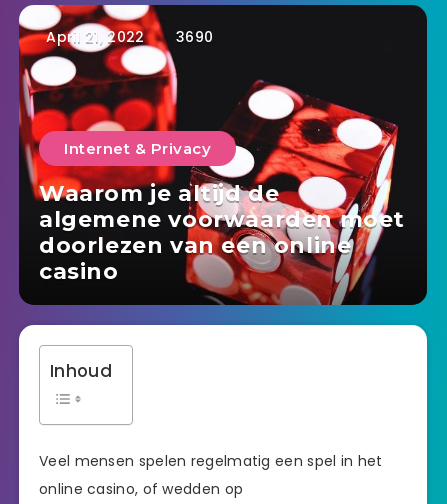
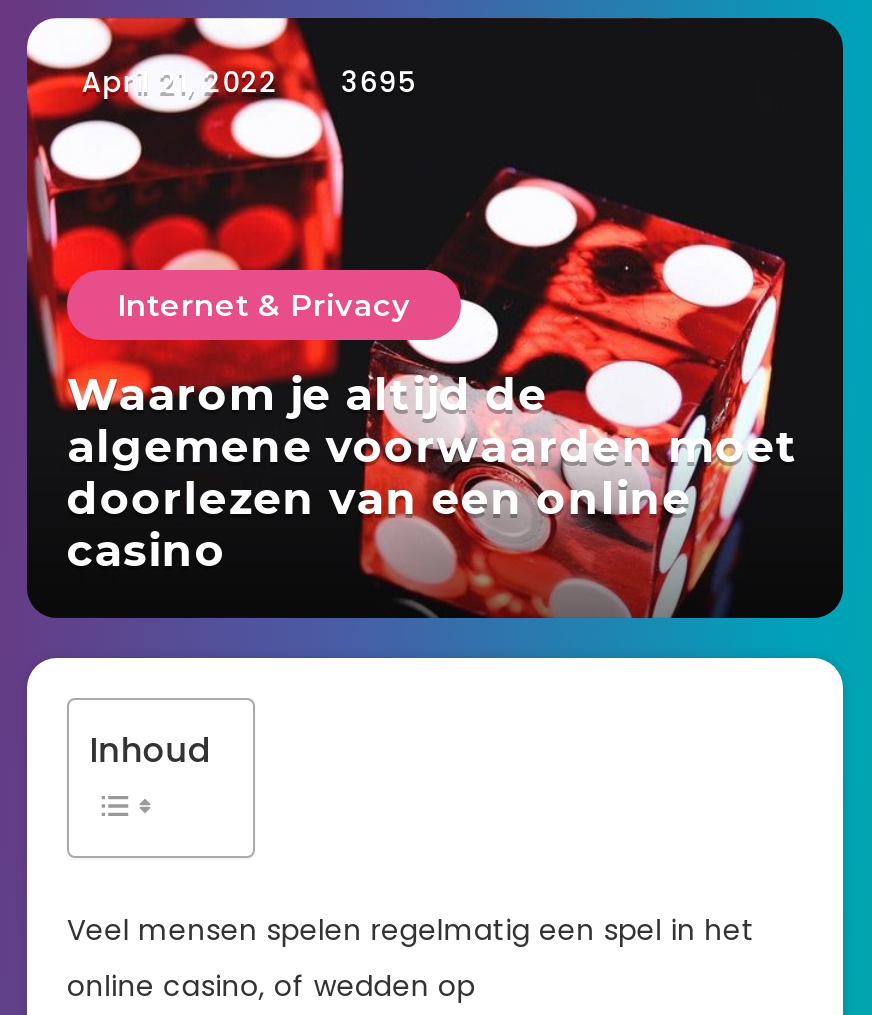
- 3690
+ 3695
